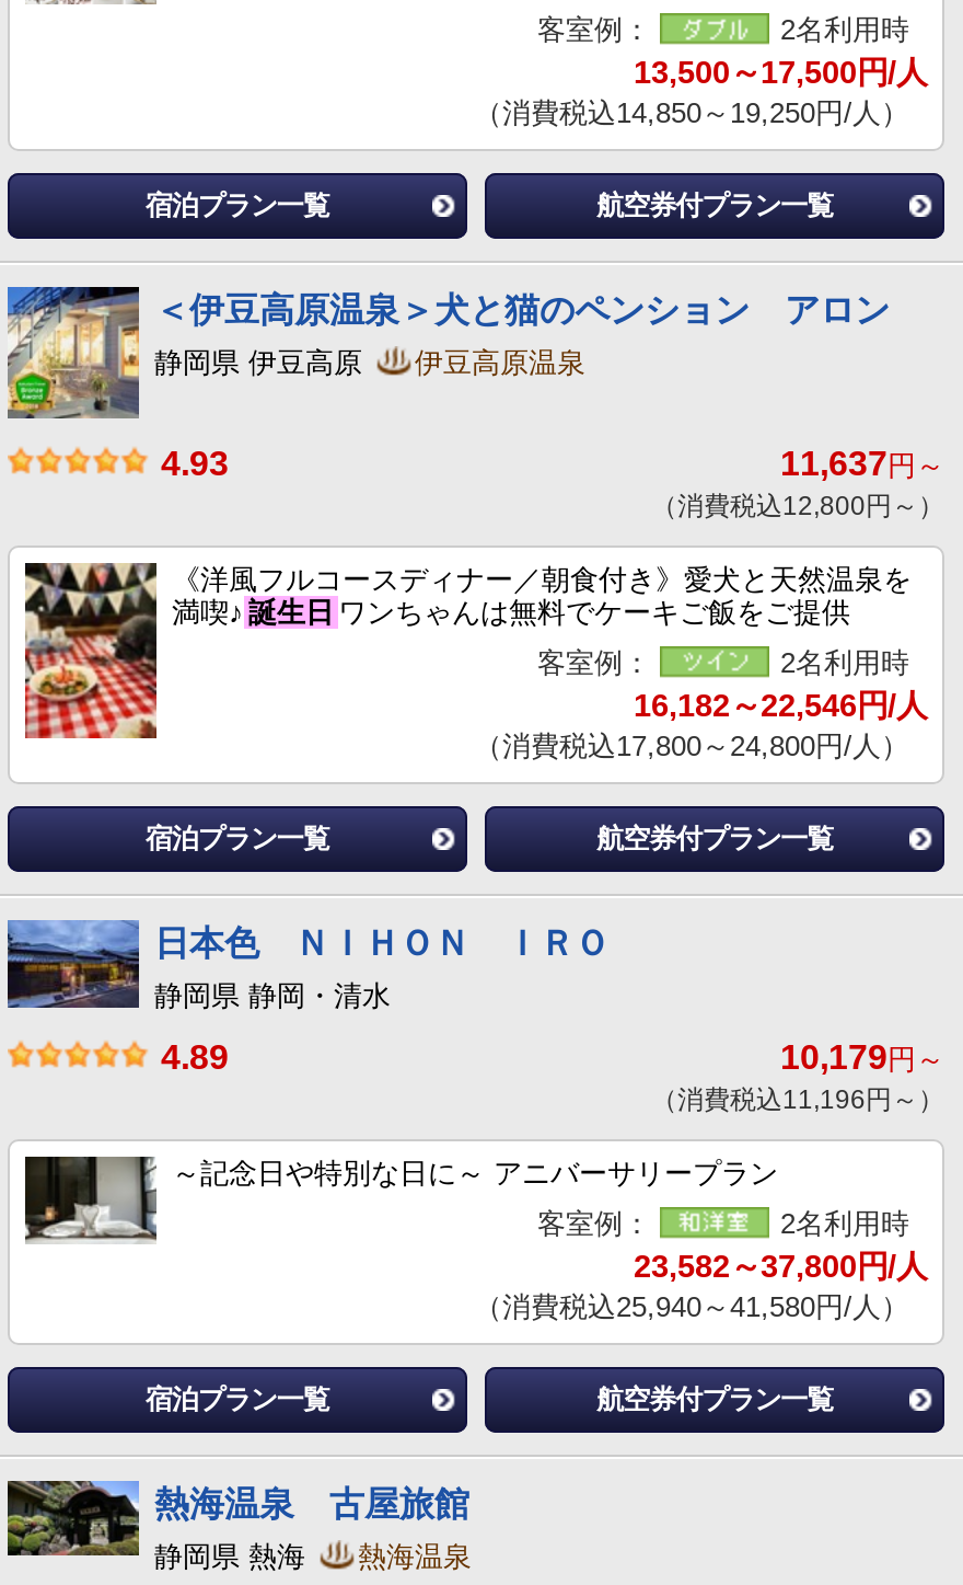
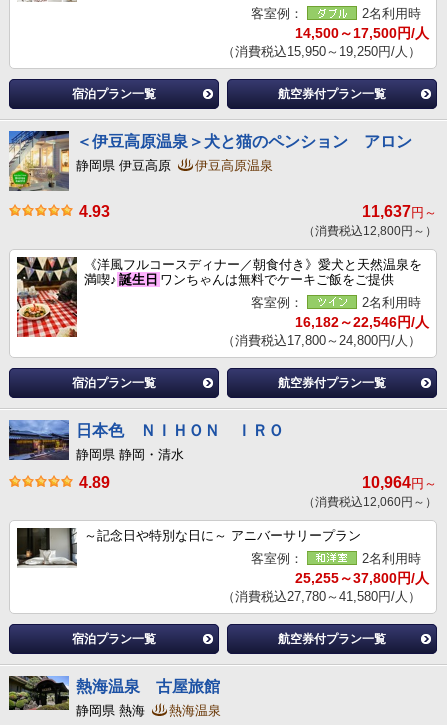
- 13,500～17,500円/人
+ 14,500～17,500円/人

- （消費税込14,850～19,250円/人）
+ （消費税込15,950～19,250円/人）

- 10,179円～
+ 10,964円～

- （消費税込11,196円～）
+ （消費税込12,060円～）

- 23,582～37,800円/人
+ 25,255～37,800円/人

- （消費税込25,940～41,580円/人）
+ （消費税込27,780～41,580円/人）
